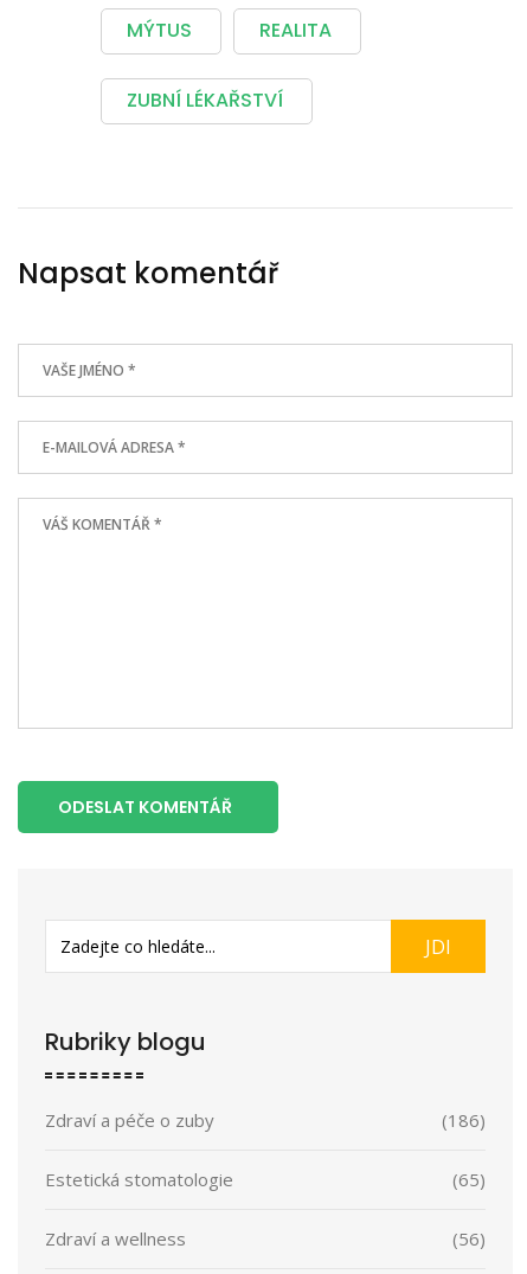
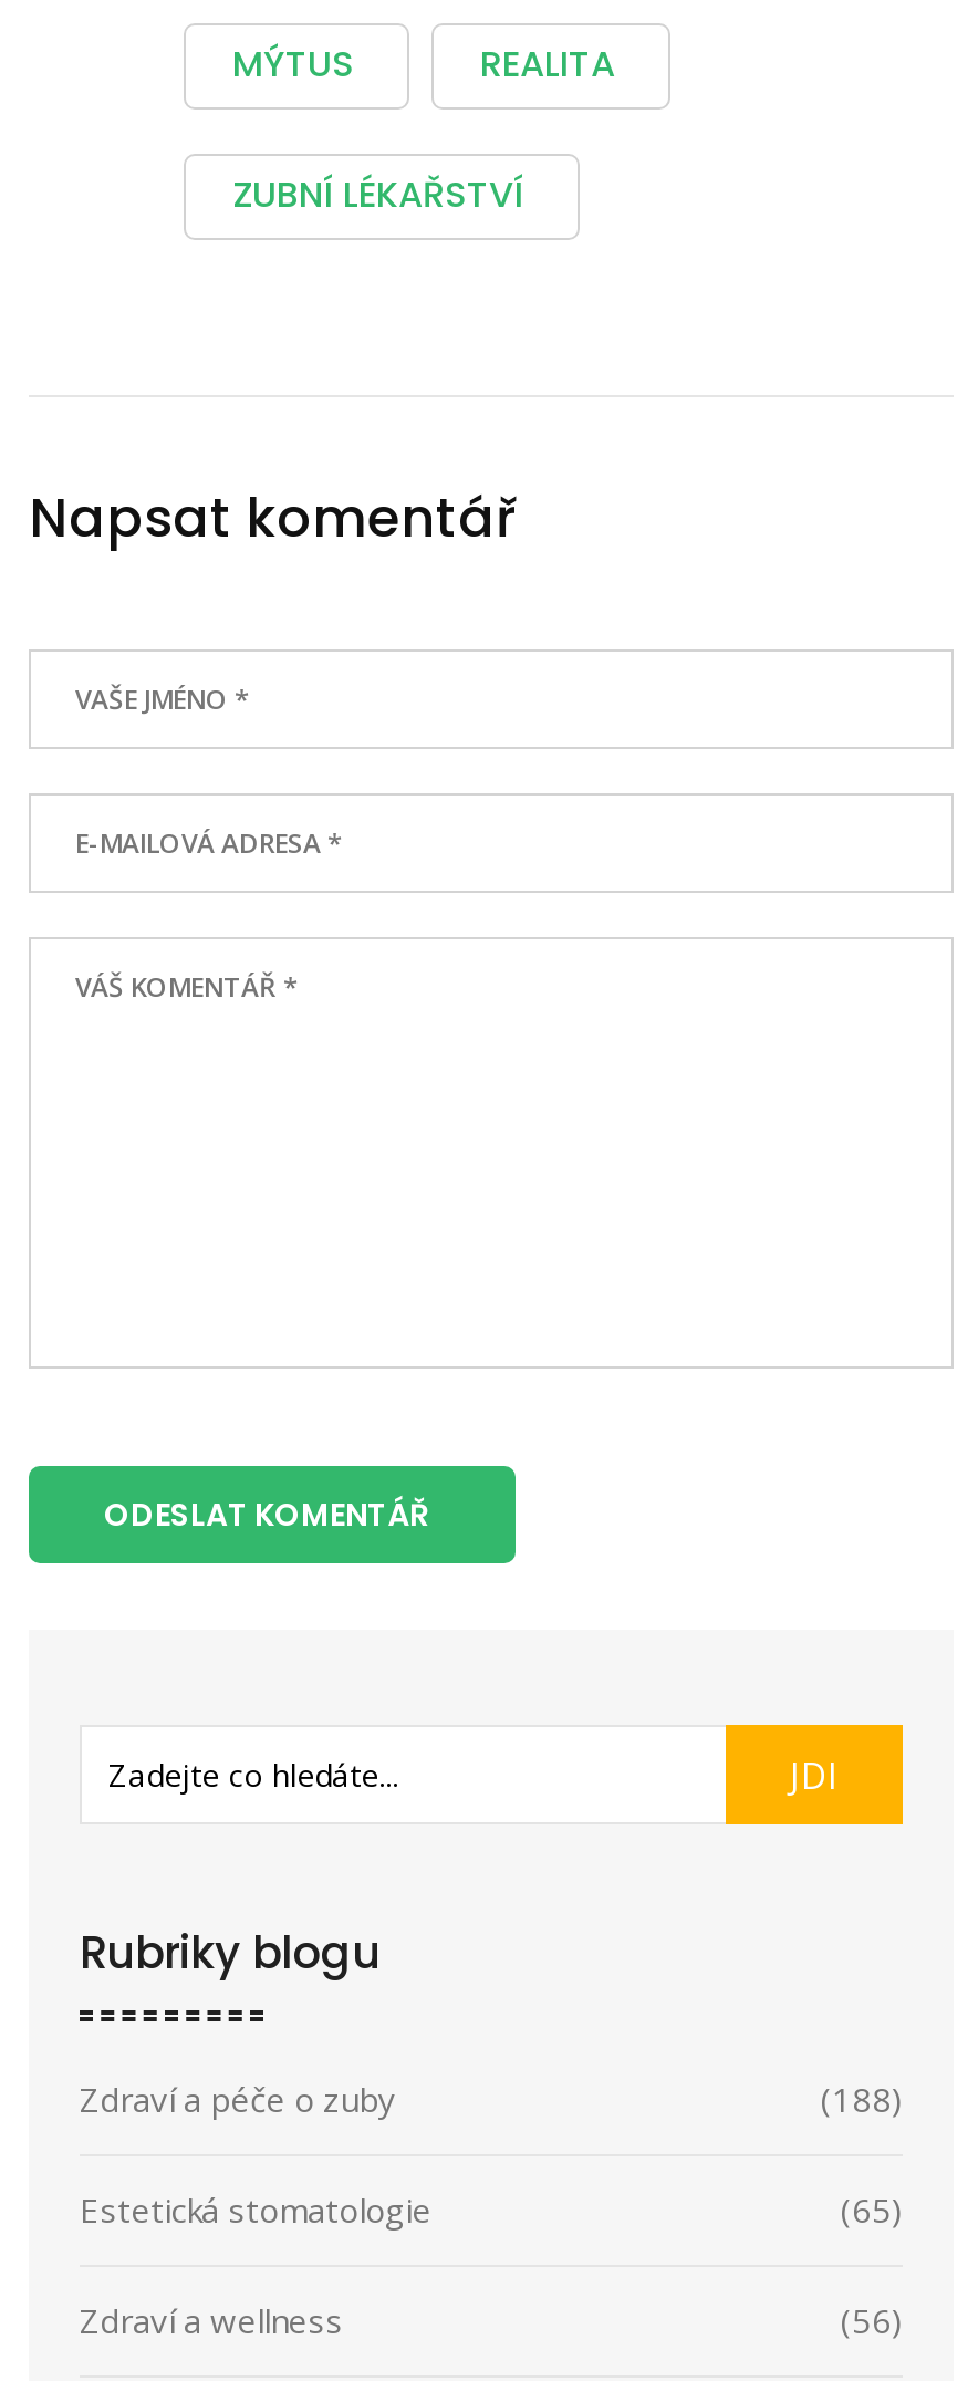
- (186)
+ (188)
